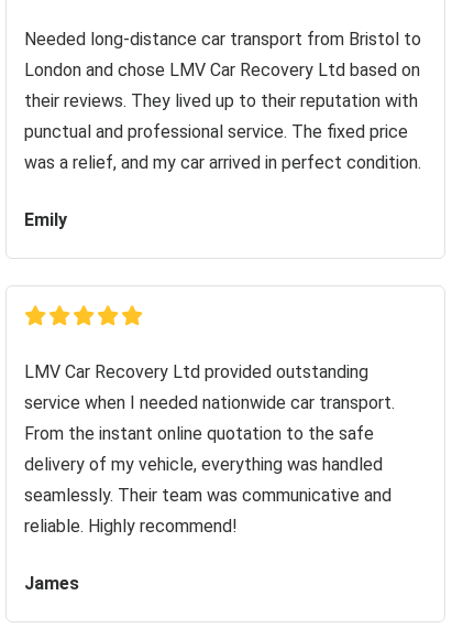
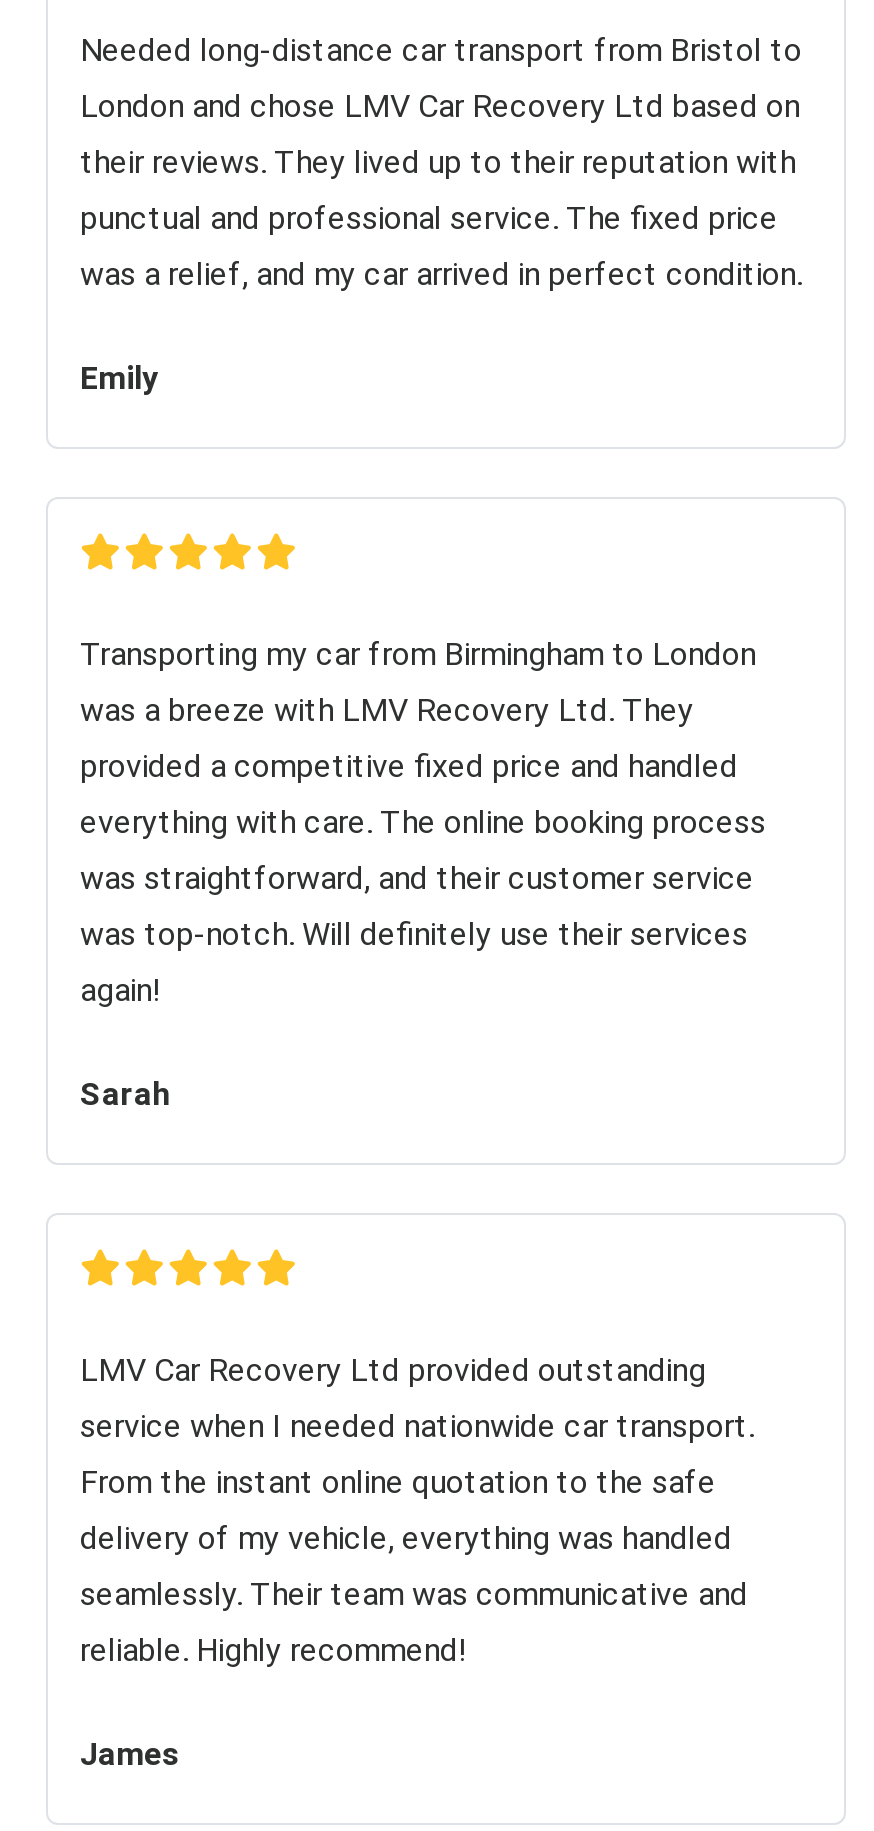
+ Transporting my car from Birmingham to London
+ was a breeze with LMV Recovery Ltd. They
+ provided a competitive fixed price and handled
+ everything with care. The online booking process
+ was straightforward, and their customer service
+ was top-notch. Will definitely use their services
+ again!
+ Sarah
